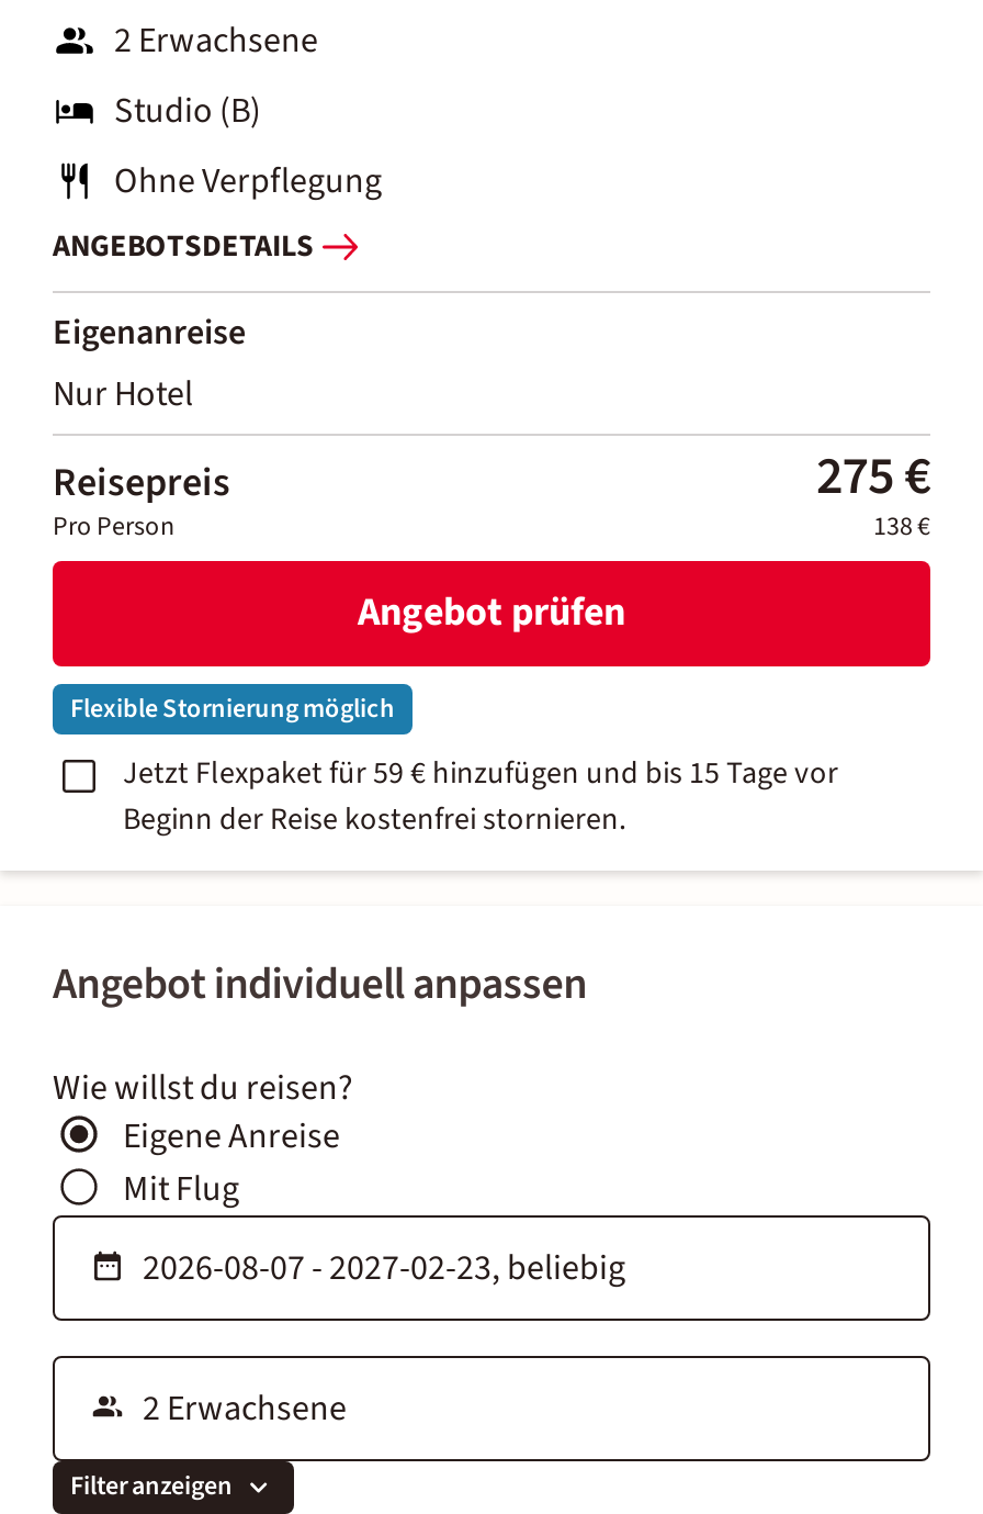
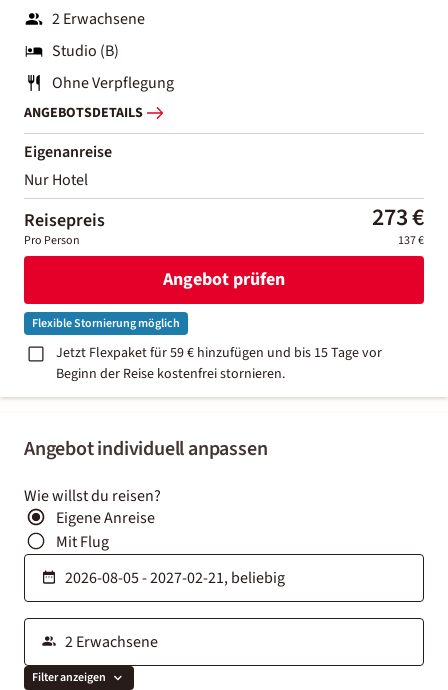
- 275 €
+ 273 €

- 138 €
+ 137 €
